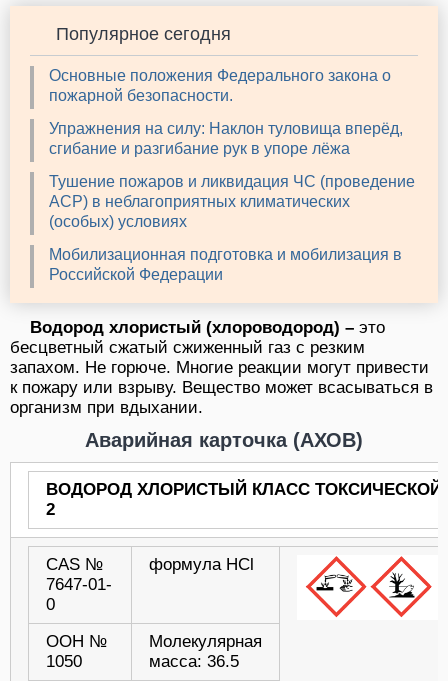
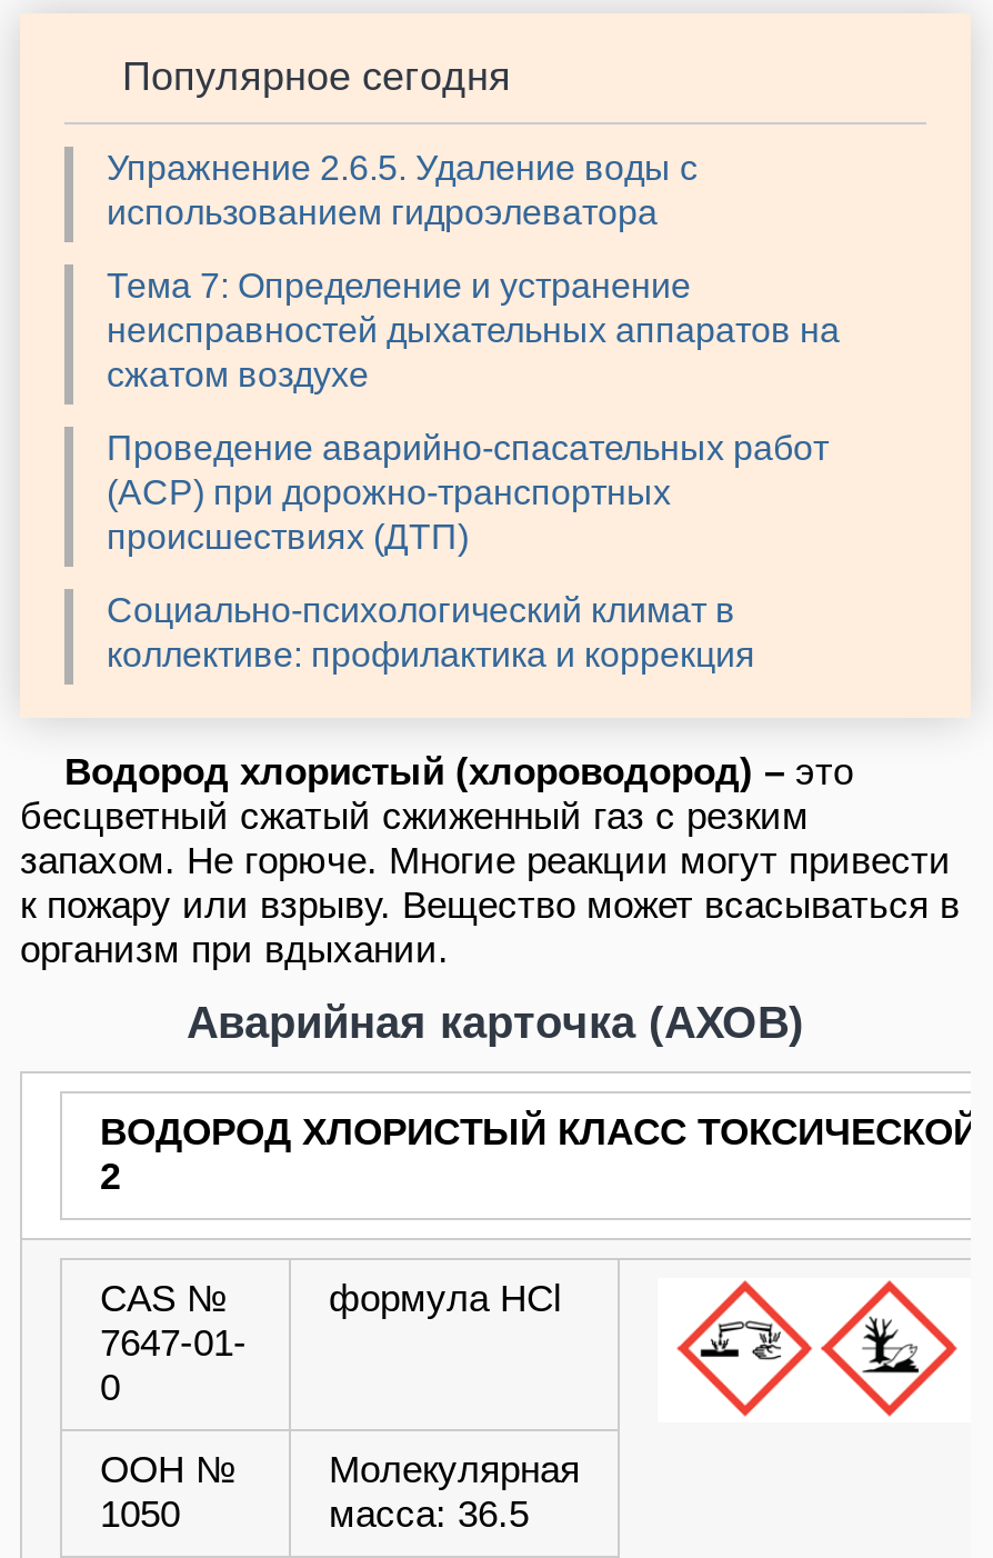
- Основные положения Федерального закона о
- пожарной безопасности.
+ Упражнение 2.6.5. Удаление воды с
+ использованием гидроэлеватора

- Упражнения на силу: Наклон туловища вперёд,
- сгибание и разгибание рук в упоре лёжа
+ Тема 7: Определение и устранение
+ неисправностей дыхательных аппаратов на
+ сжатом воздухе

- Тушение пожаров и ликвидация ЧС (проведение
- АСР) в неблагоприятных климатических
- (особых) условиях
+ Проведение аварийно-спасательных работ
+ (АСР) при дорожно-транспортных
+ происшествиях (ДТП)

- Мобилизационная подготовка и мобилизация в
- Российской Федерации
+ Социально-психологический климат в
+ коллективе: профилактика и коррекция
